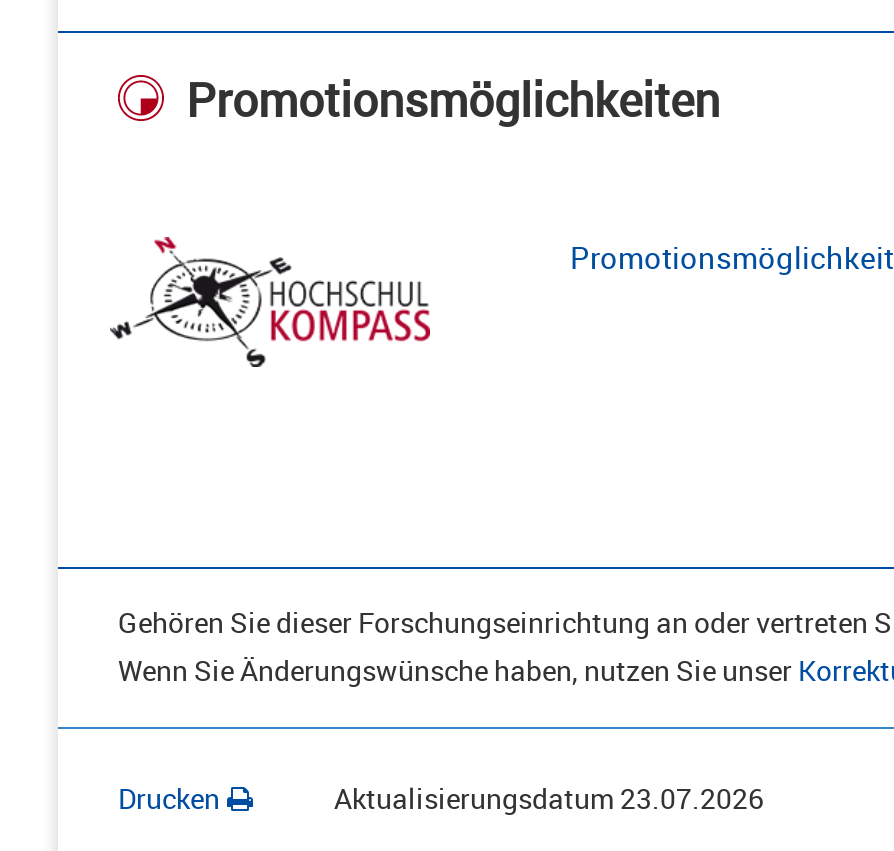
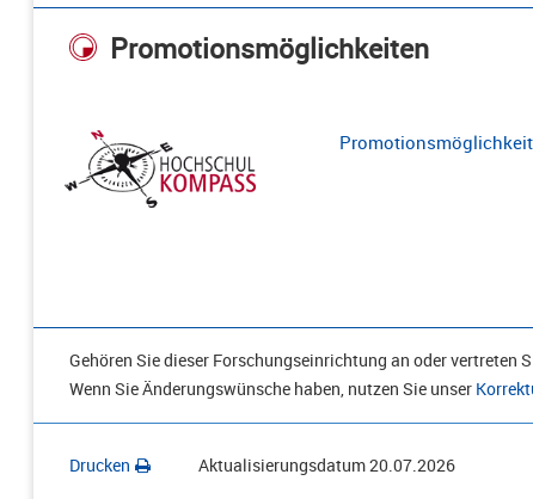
- Aktualisierungsdatum 23.07.2026
+ Aktualisierungsdatum 20.07.2026
